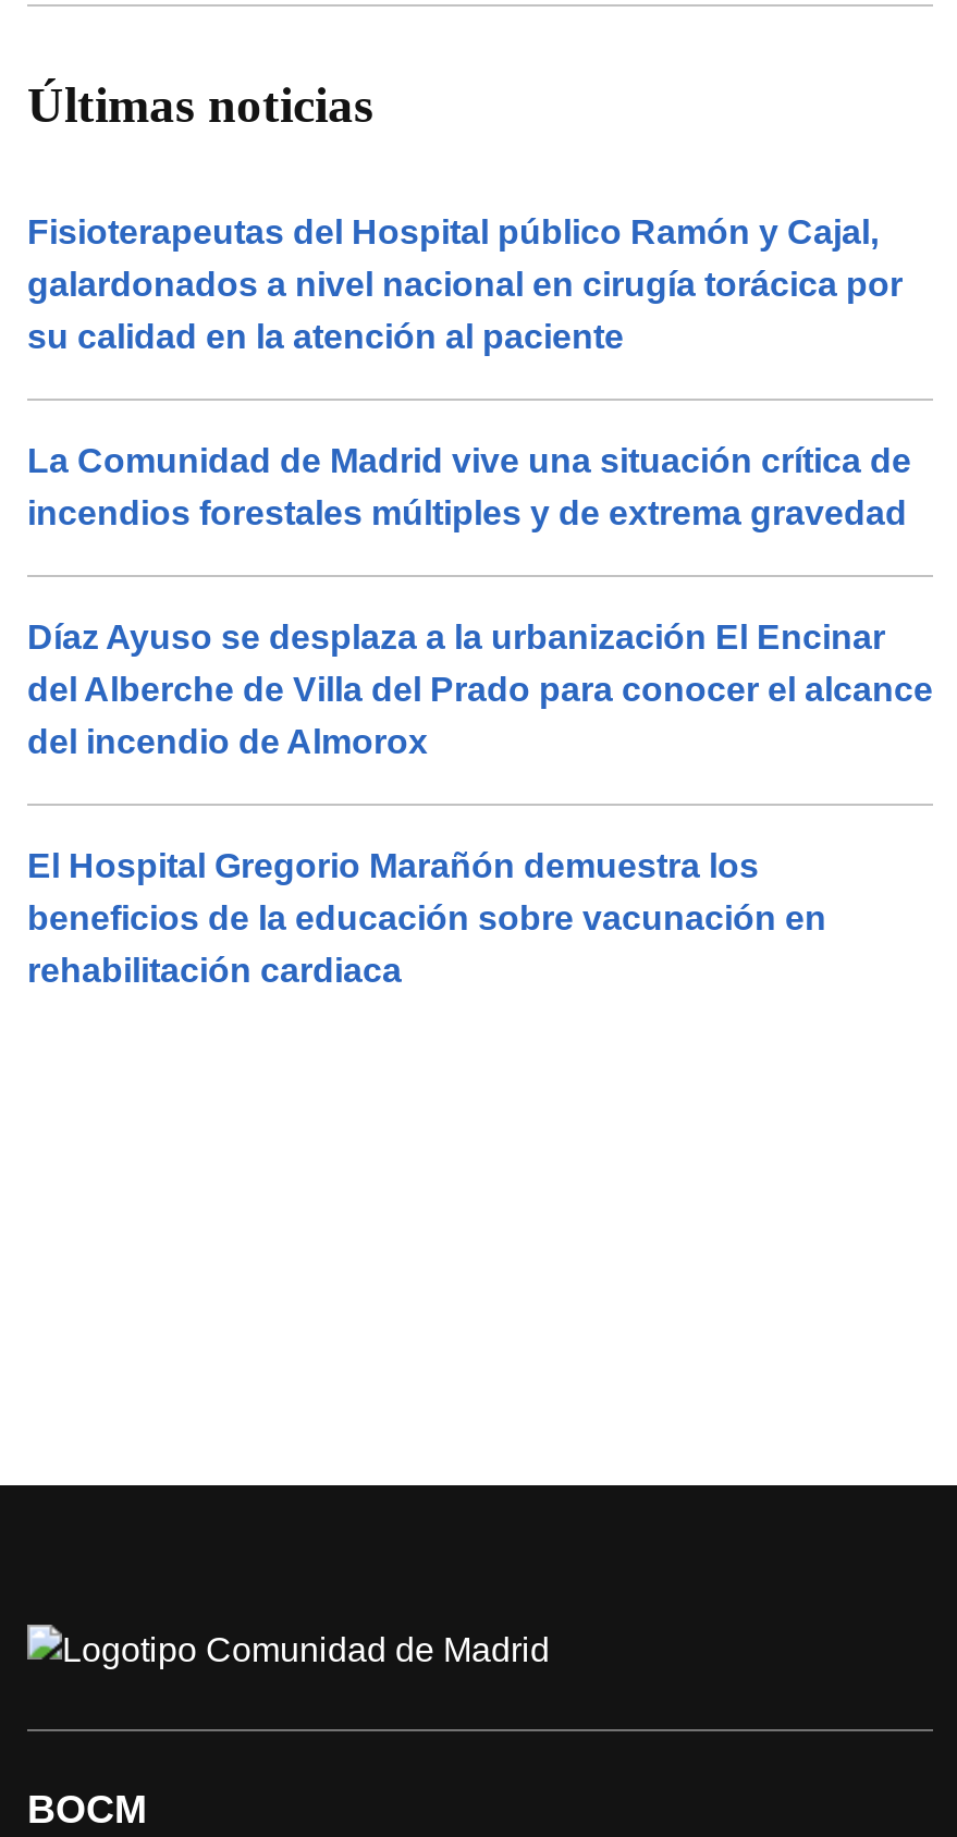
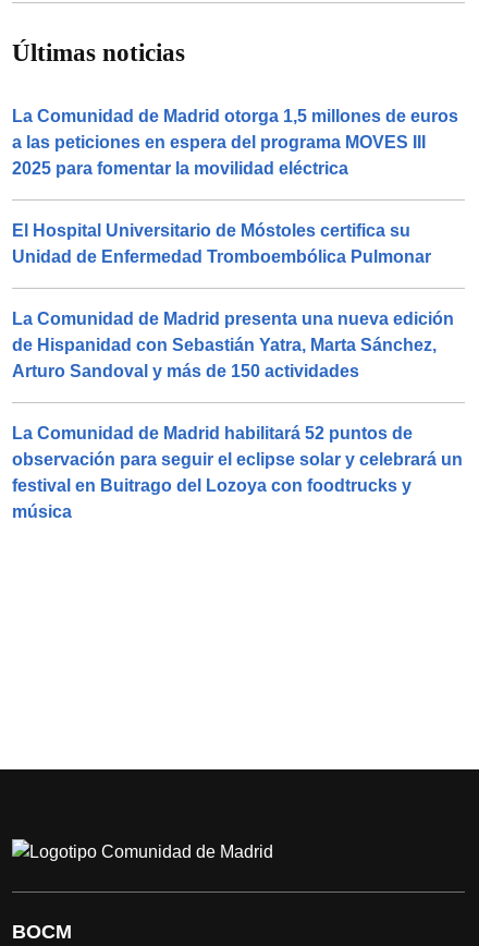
- Fisioterapeutas del Hospital público Ramón y Cajal,
- galardonados a nivel nacional en cirugía torácica por
- su calidad en la atención al paciente
+ La Comunidad de Madrid otorga 1,5 millones de euros
+ a las peticiones en espera del programa MOVES III
+ 2025 para fomentar la movilidad eléctrica

- La Comunidad de Madrid vive una situación crítica de
- incendios forestales múltiples y de extrema gravedad
+ El Hospital Universitario de Móstoles certifica su
+ Unidad de Enfermedad Tromboembólica Pulmonar

- Díaz Ayuso se desplaza a la urbanización El Encinar
- del Alberche de Villa del Prado para conocer el alcance
- del incendio de Almorox
+ La Comunidad de Madrid presenta una nueva edición
+ de Hispanidad con Sebastián Yatra, Marta Sánchez,
+ Arturo Sandoval y más de 150 actividades

- El Hospital Gregorio Marañón demuestra los
- beneficios de la educación sobre vacunación en
- rehabilitación cardiaca
+ La Comunidad de Madrid habilitará 52 puntos de
+ observación para seguir el eclipse solar y celebrará un
+ festival en Buitrago del Lozoya con foodtrucks y
+ música
